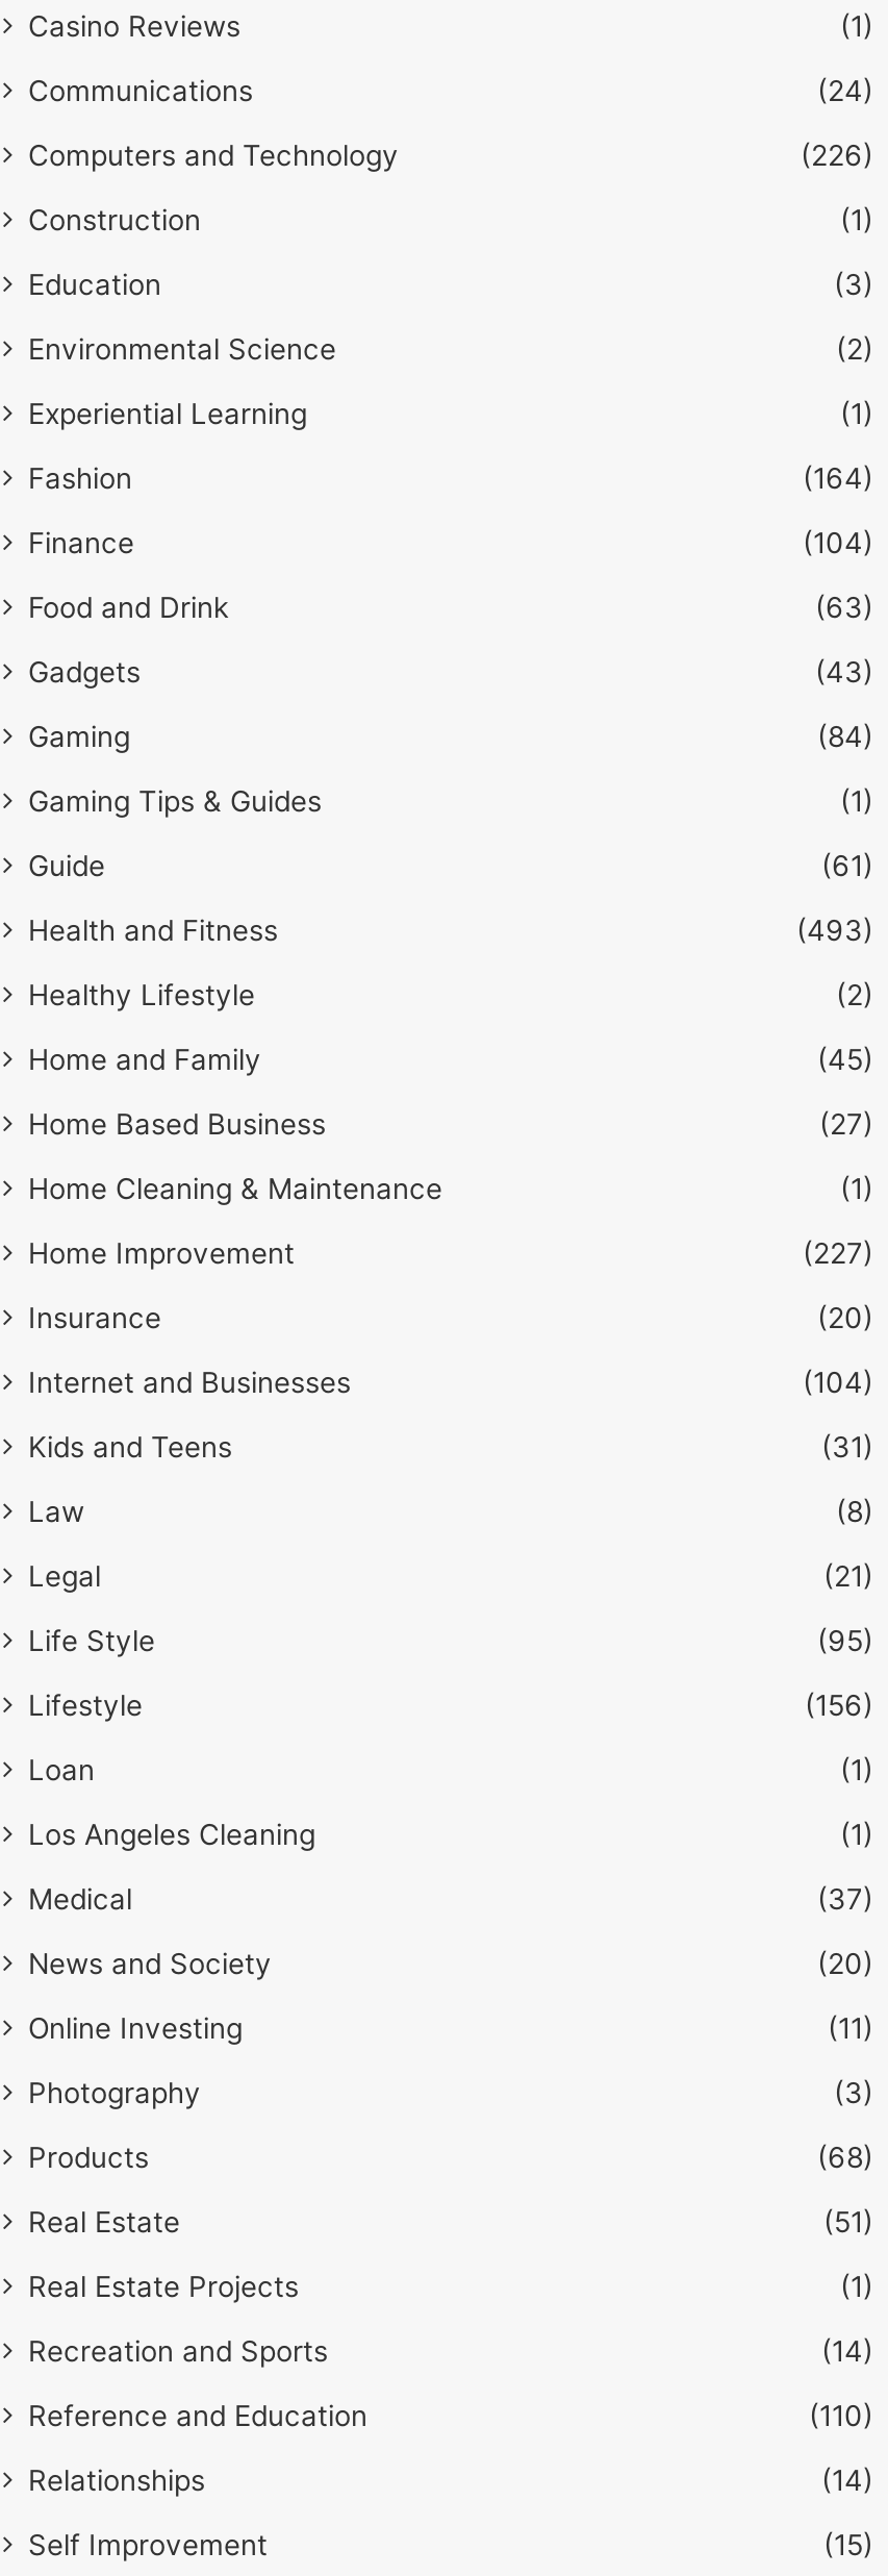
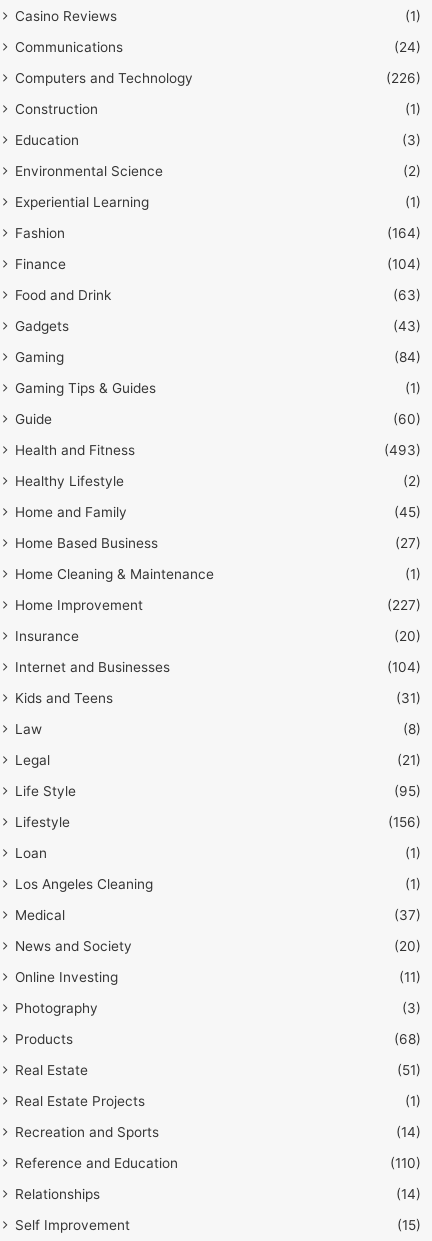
- (61)
+ (60)
